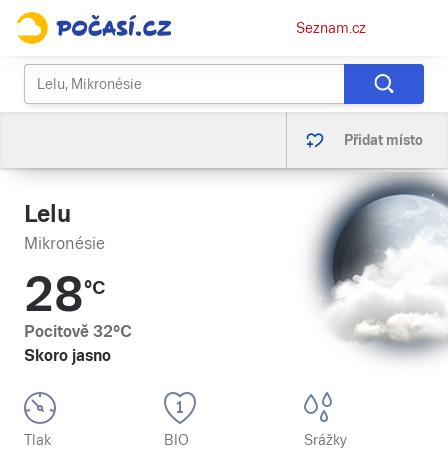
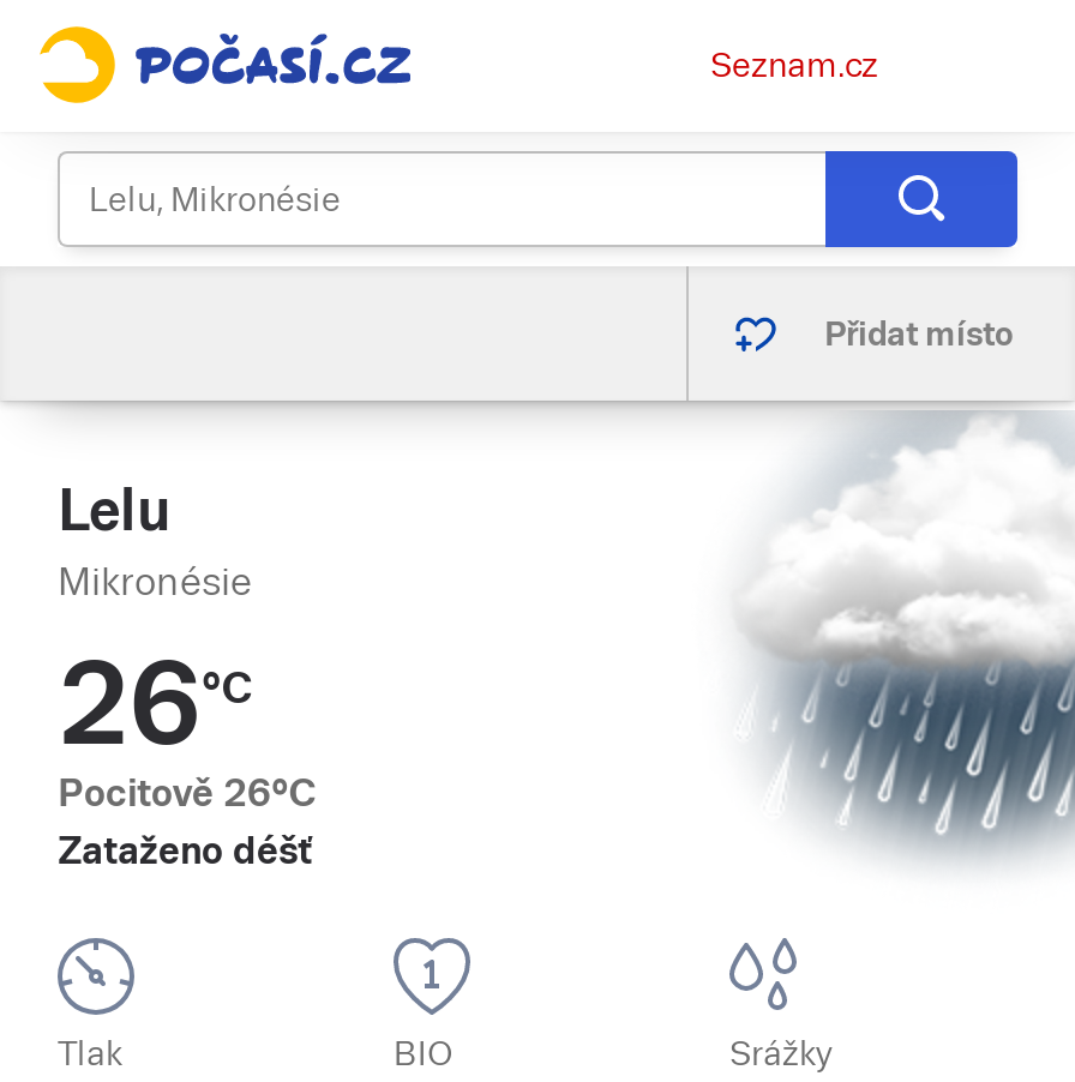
- [image]
+ [image]

- 28°C
- Pocitově 32°C
- Skoro jasno
+ 26°C
+ Pocitově 26°C
+ Zataženo déšť
